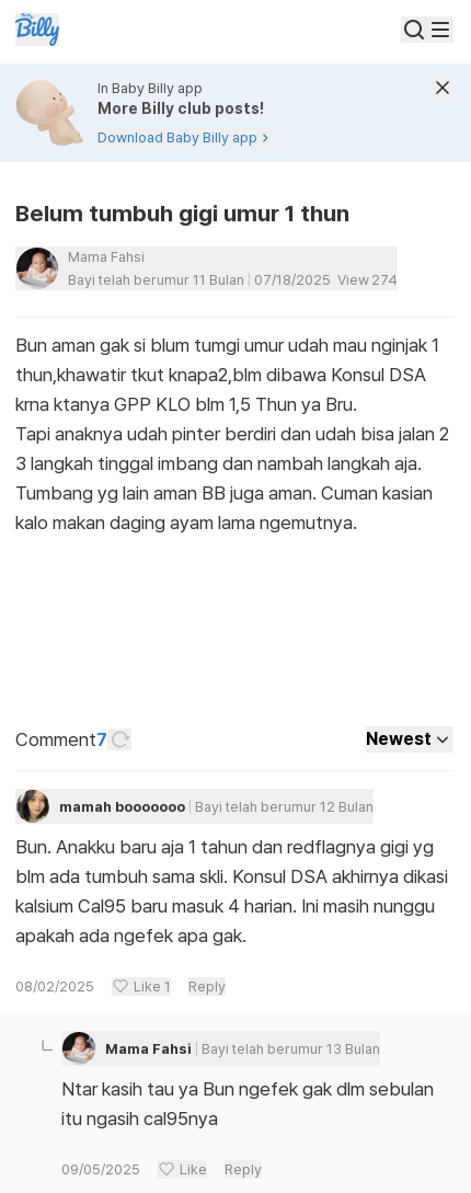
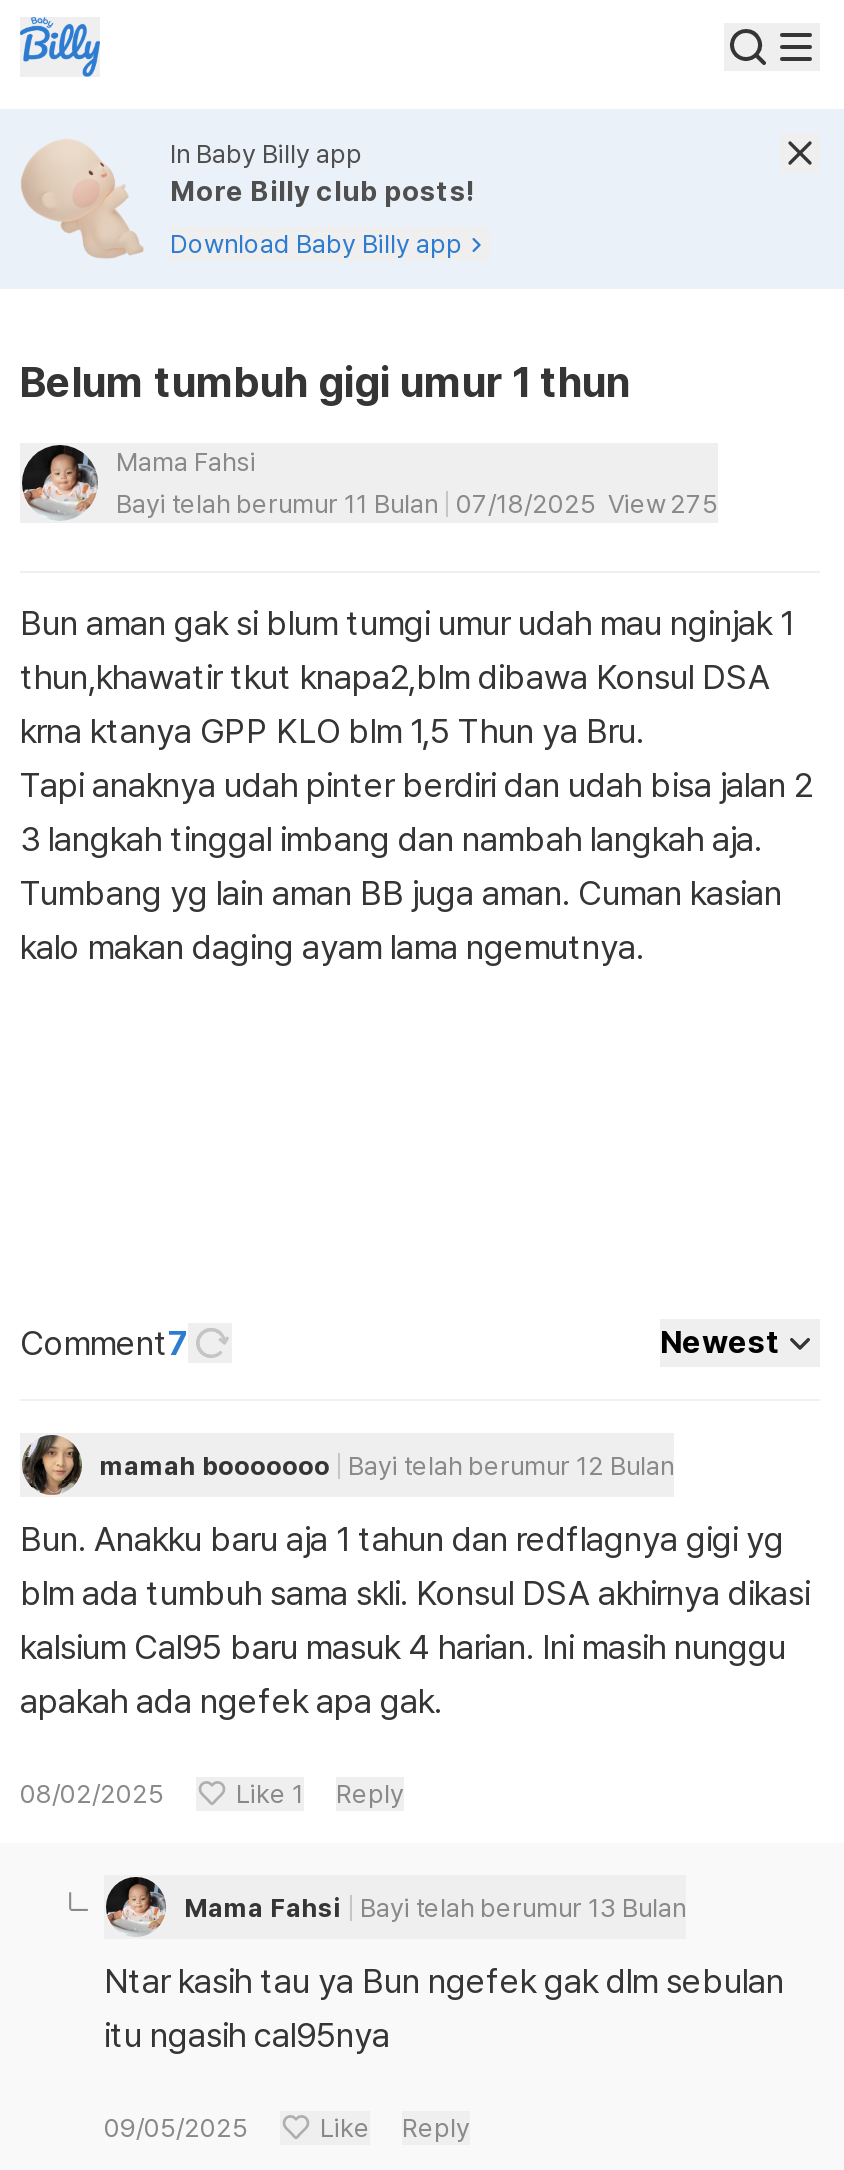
- Bayi telah berumur 11 Bulan 07/18/2025 View 274
+ Bayi telah berumur 11 Bulan 07/18/2025 View 275
